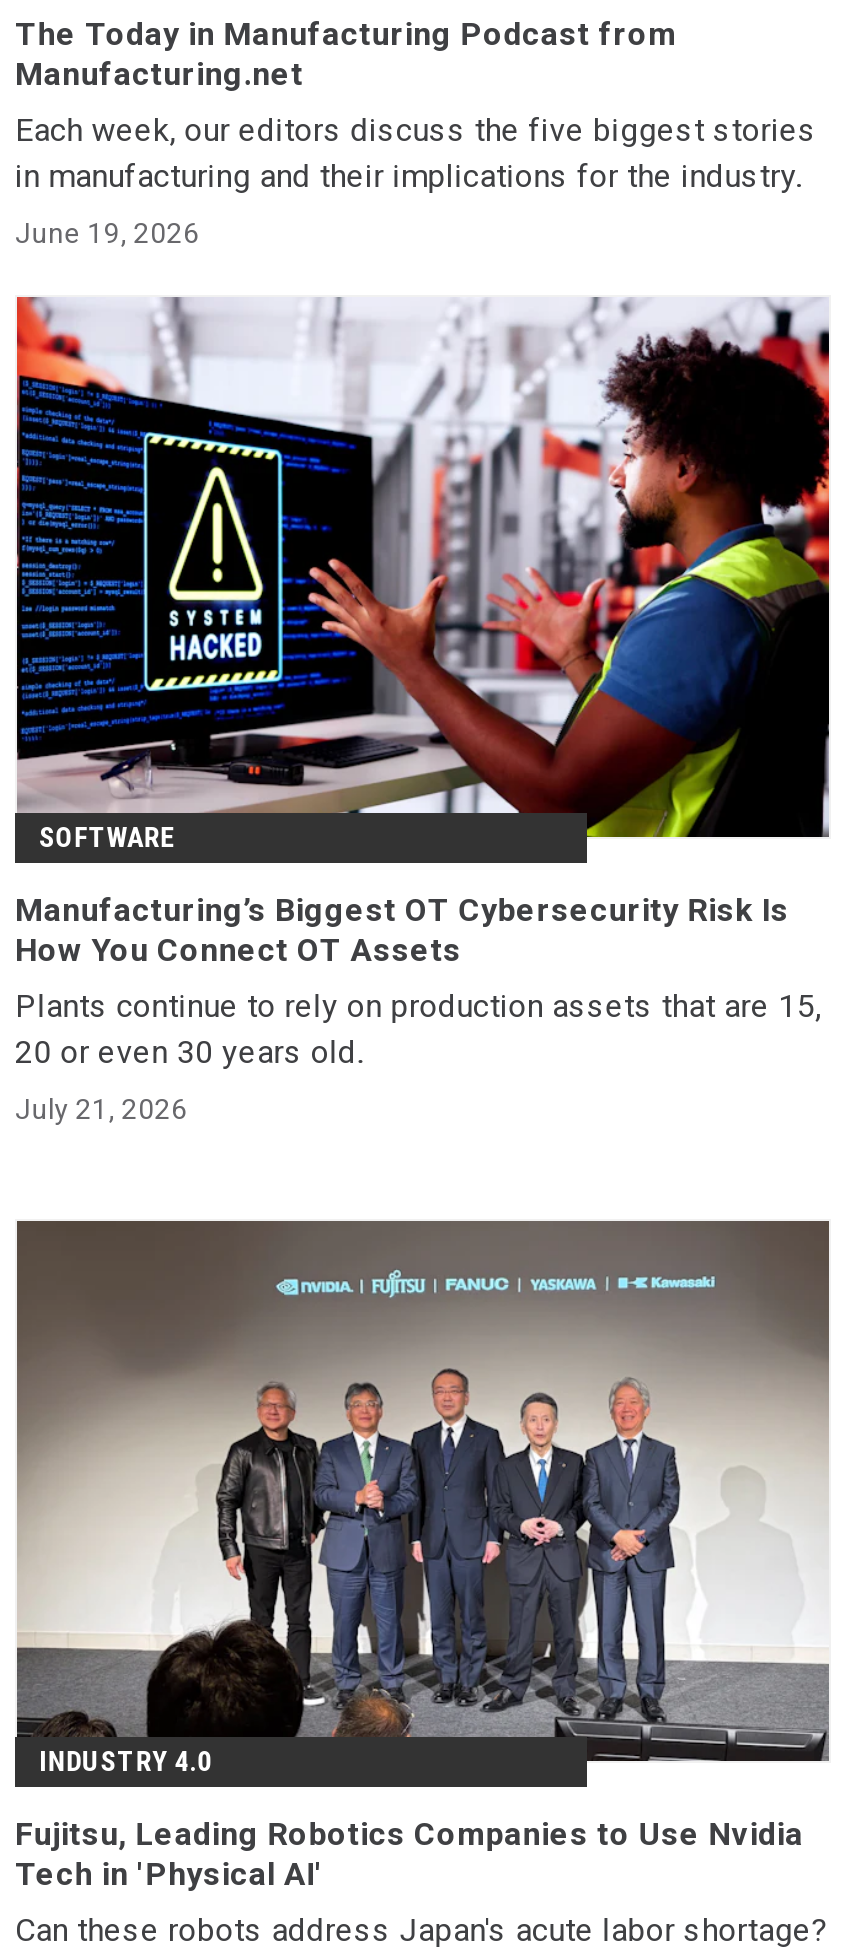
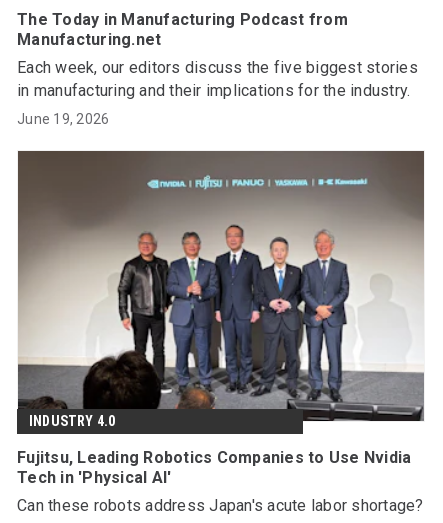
- [image]
- SOFTWARE
- Manufacturing’s Biggest OT Cybersecurity Risk Is
- How You Connect OT Assets
- Plants continue to rely on production assets that are 15,
- 20 or even 30 years old.
- July 21, 2026
